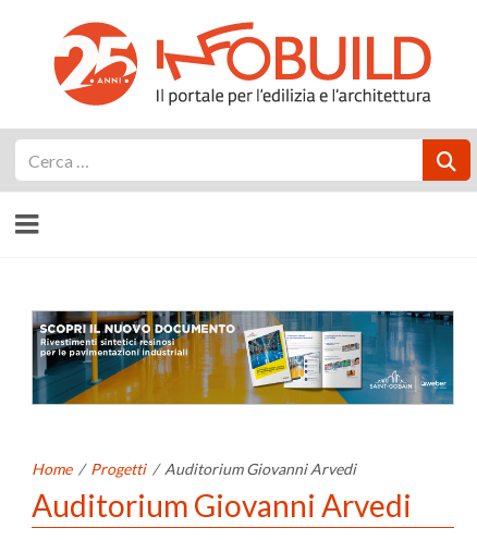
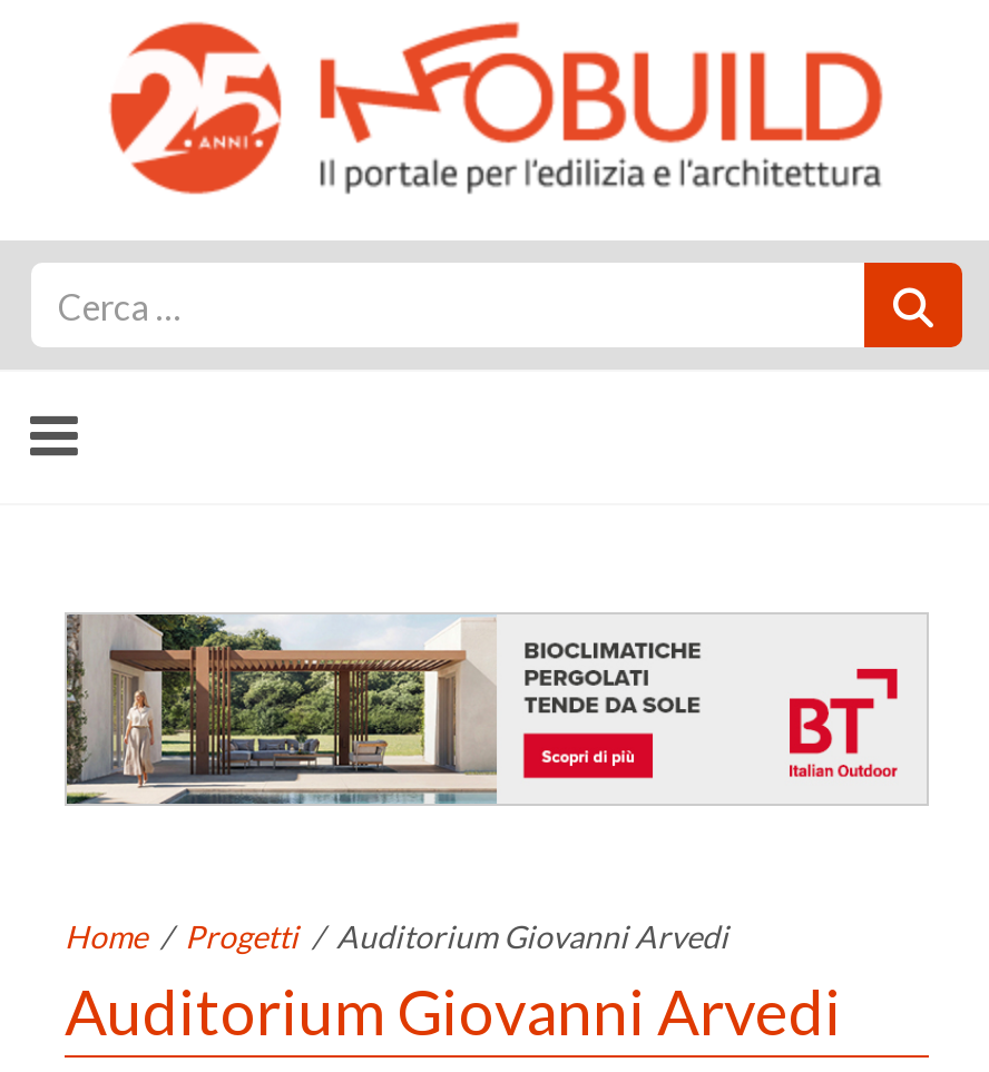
- [image]
+ [image]
